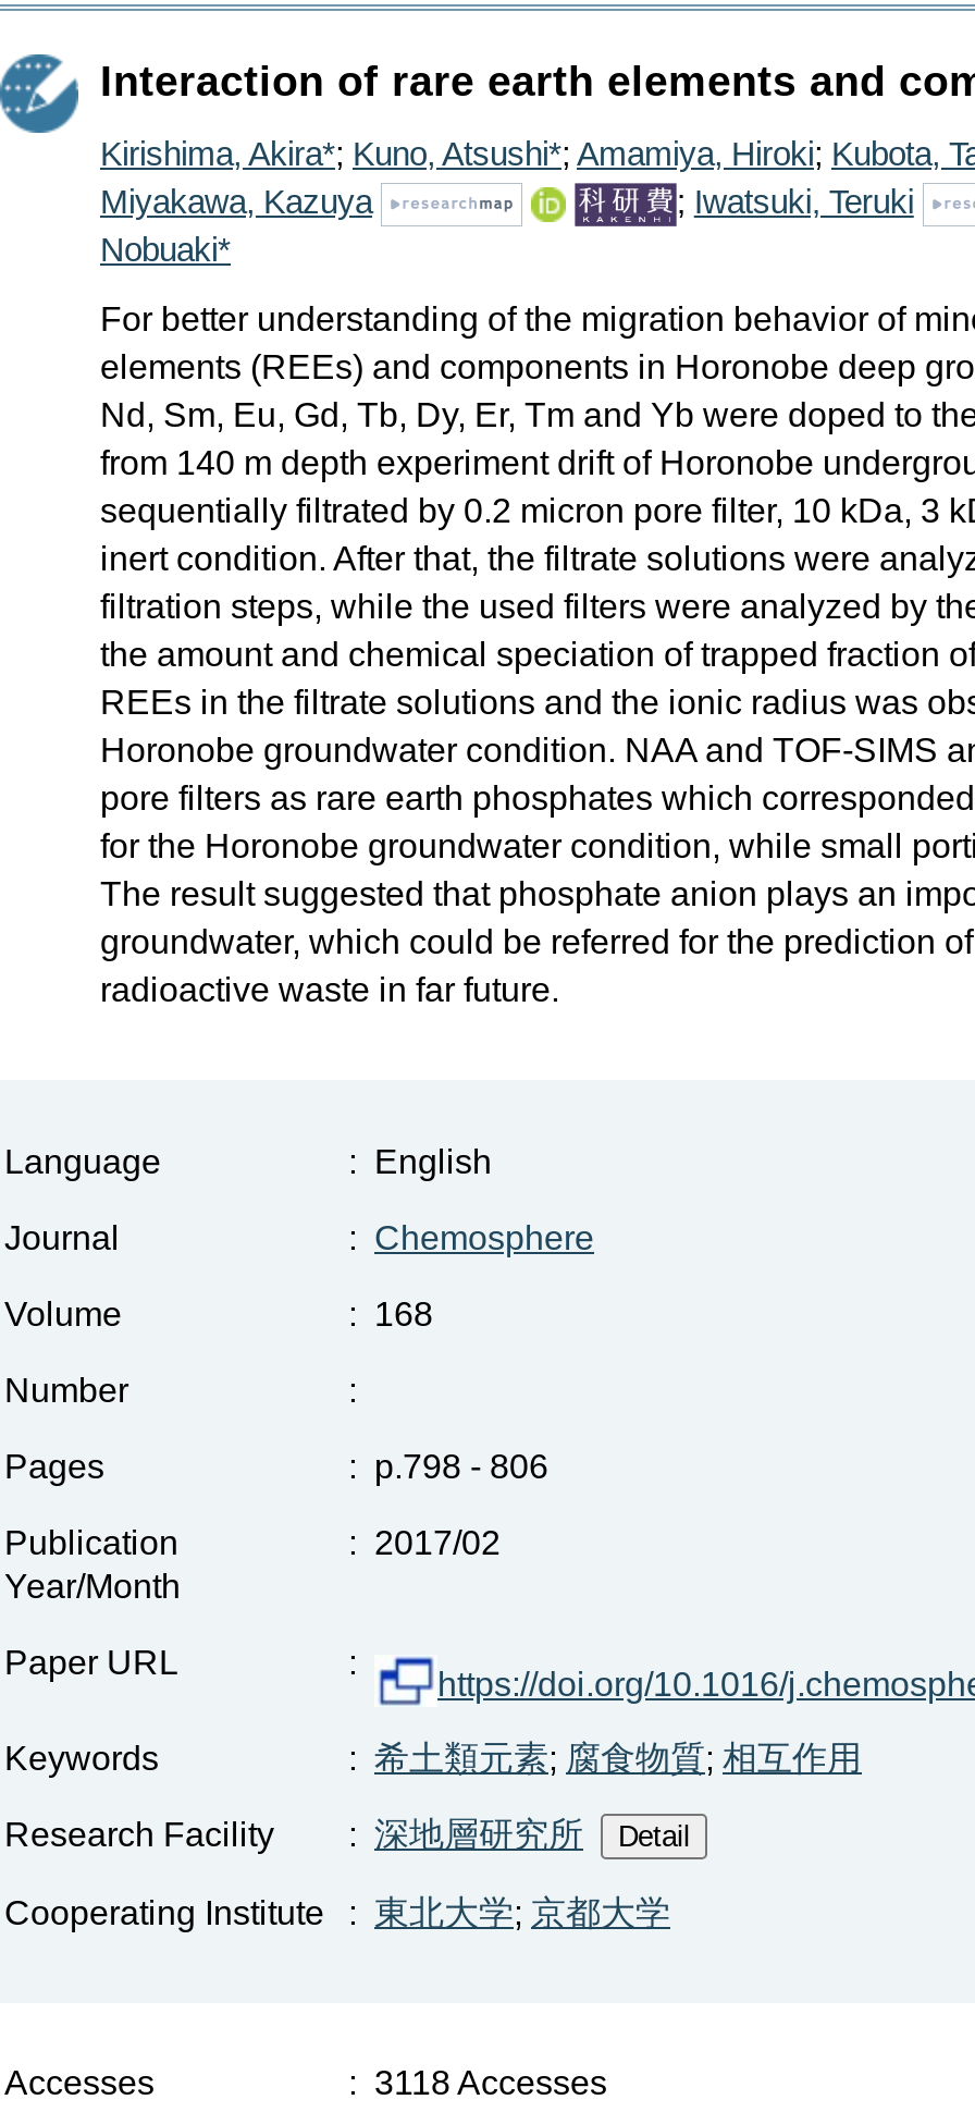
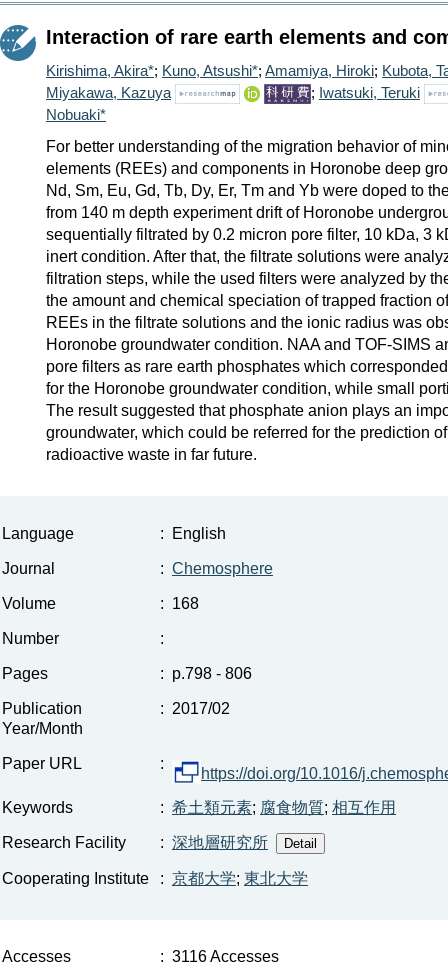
- : 東北大学;京都大学
+ : 京都大学;東北大学

- : 3118 Accesses
+ : 3116 Accesses
